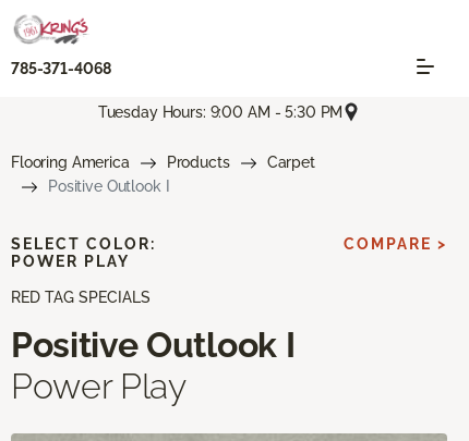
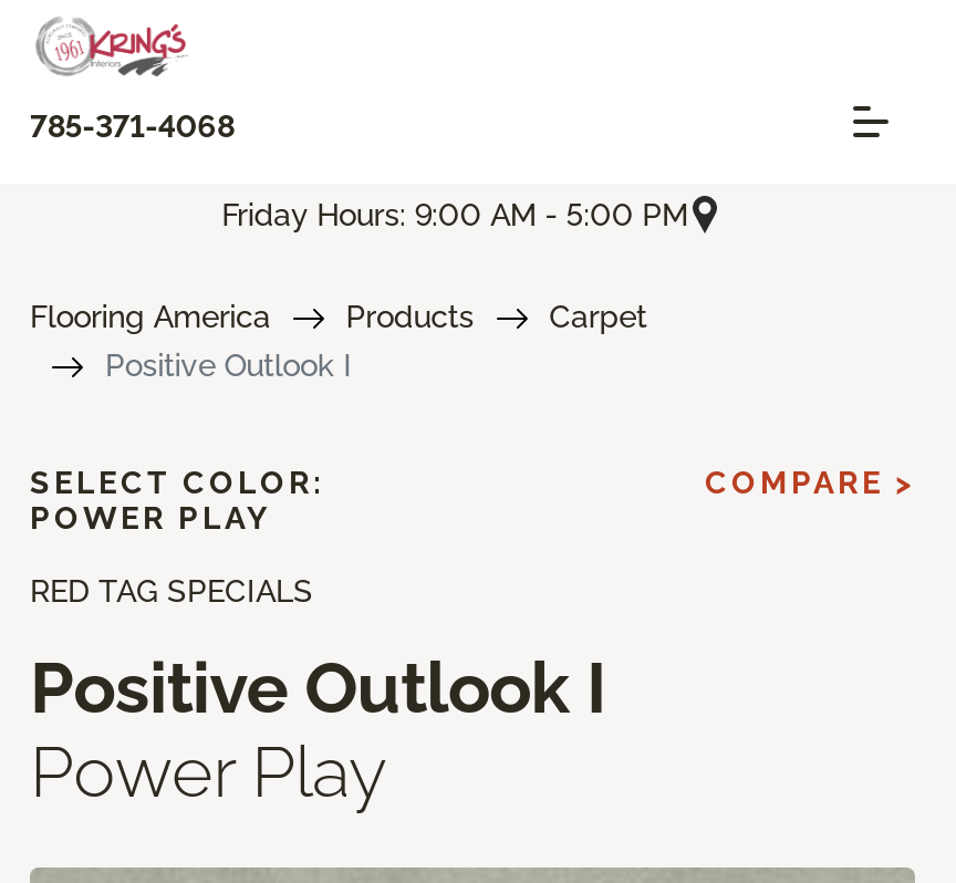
- Tuesday Hours: 9:00 AM - 5:30 PM
+ Friday Hours: 9:00 AM - 5:00 PM
